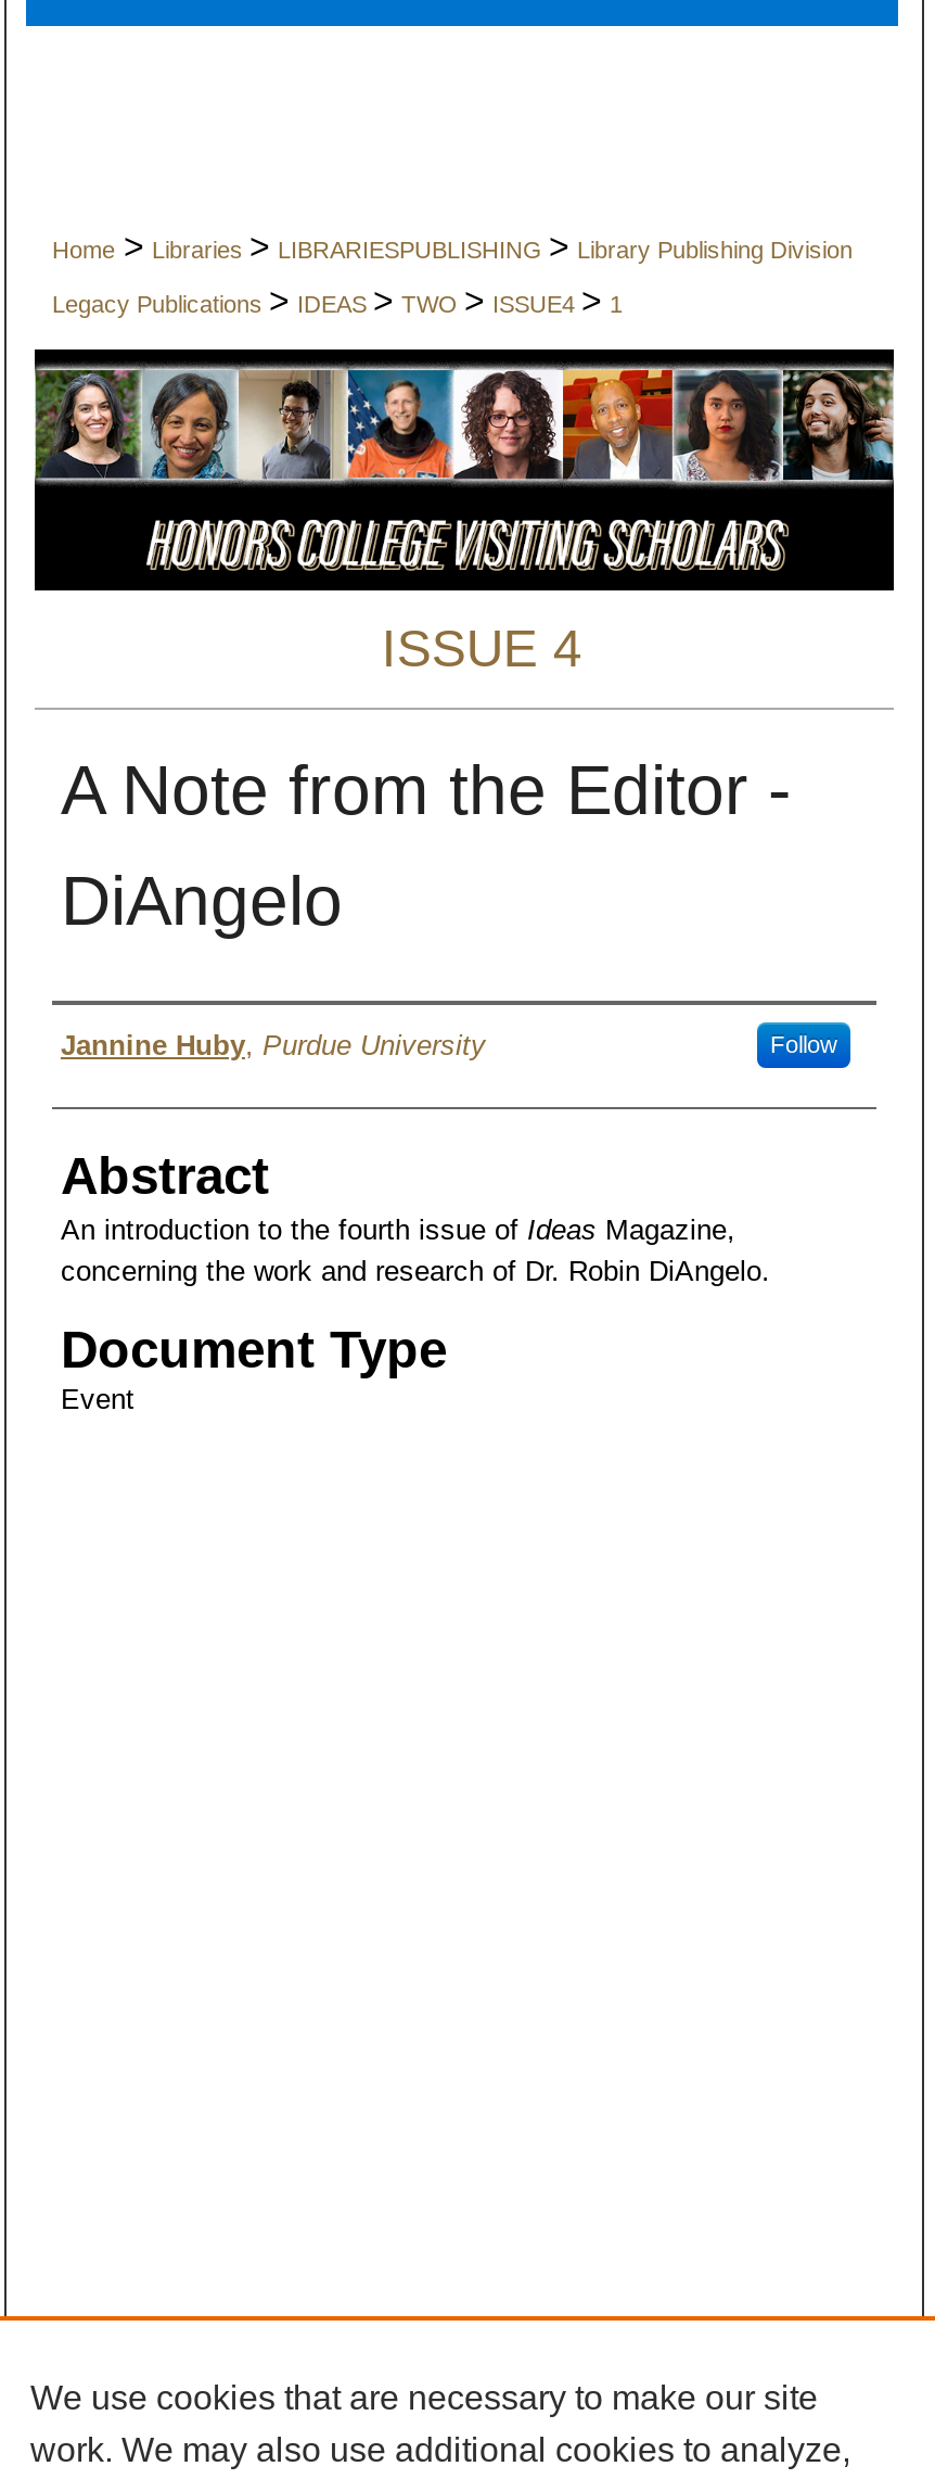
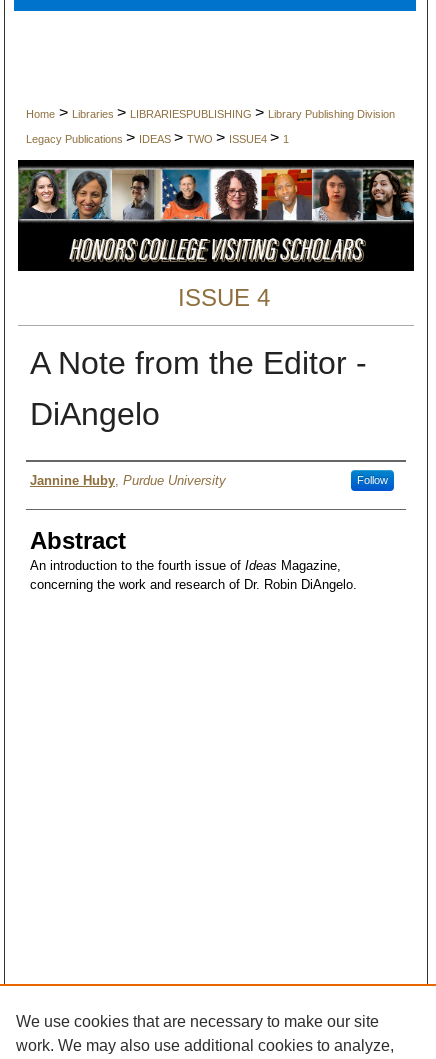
- Document Type
- Event
